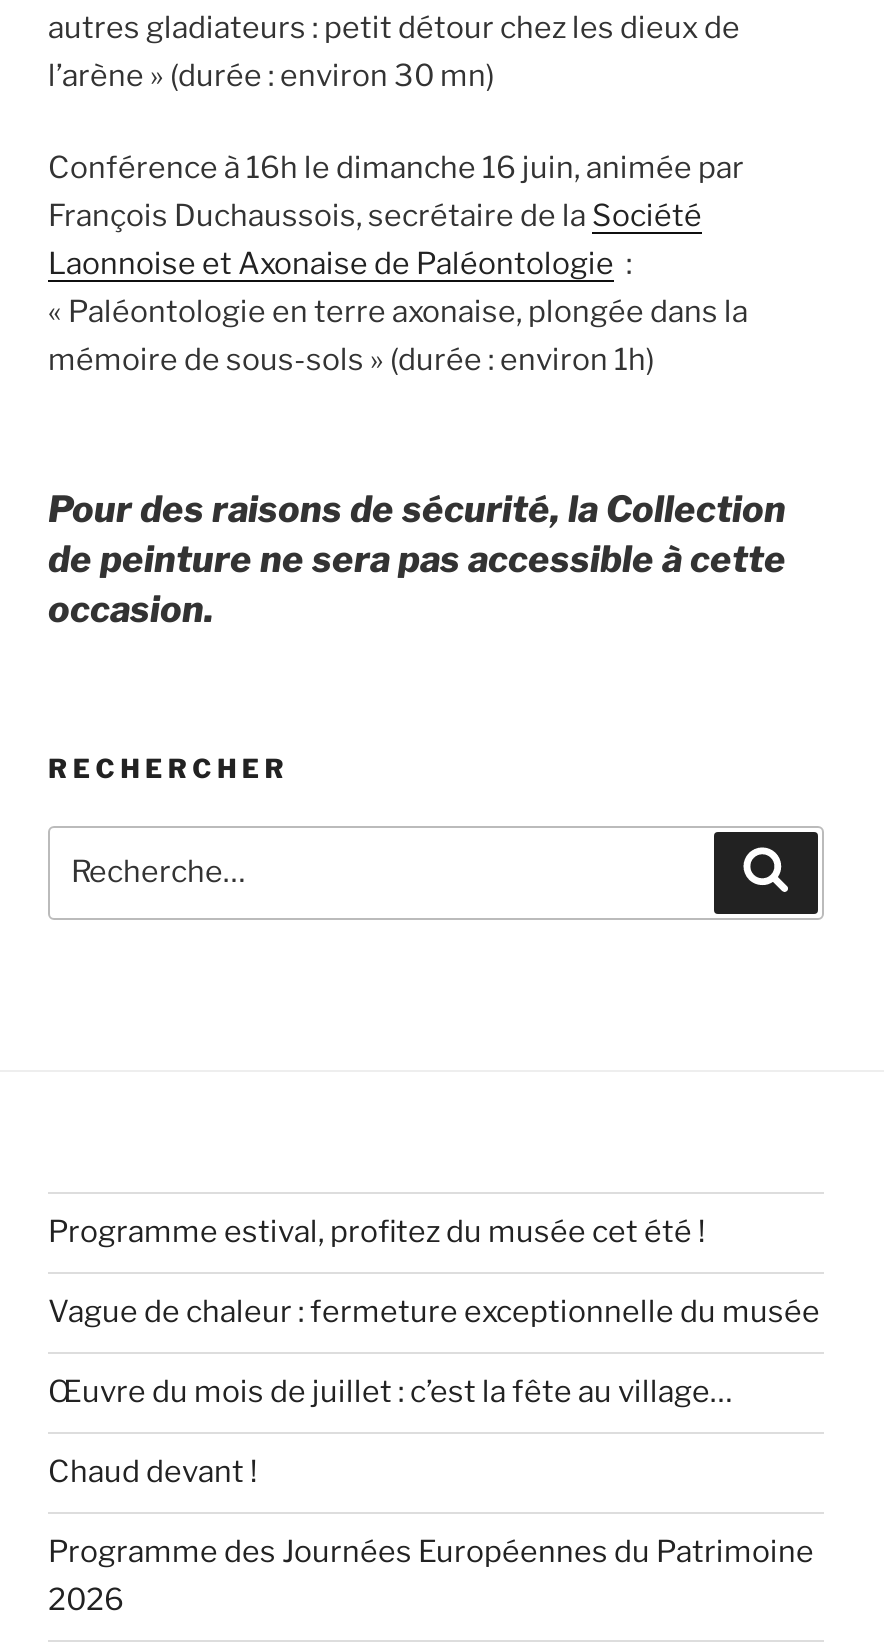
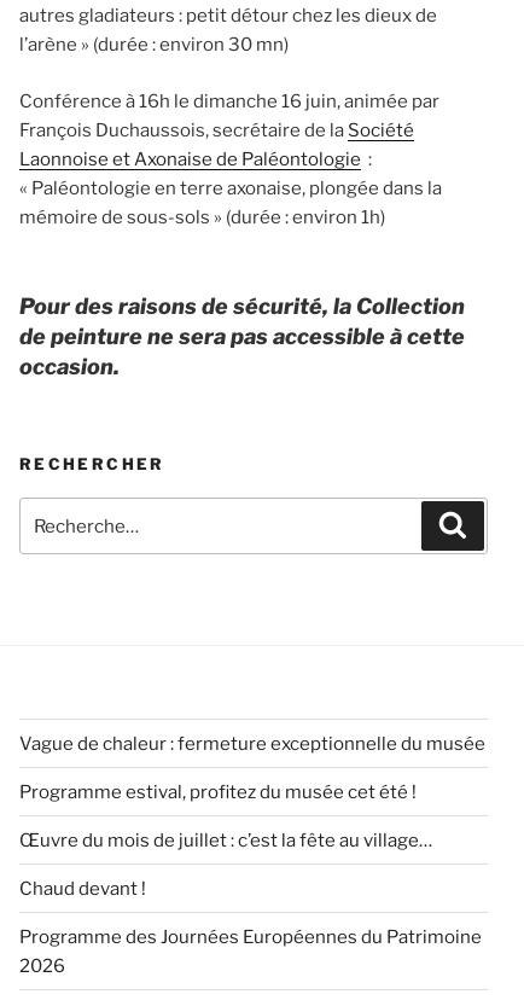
moved down: Programme estival, profitez du musée cet été !

moved up: Vague de chaleur : fermeture exceptionnelle du musée
